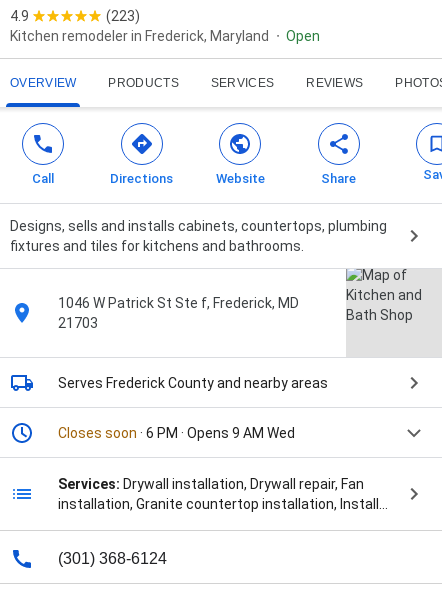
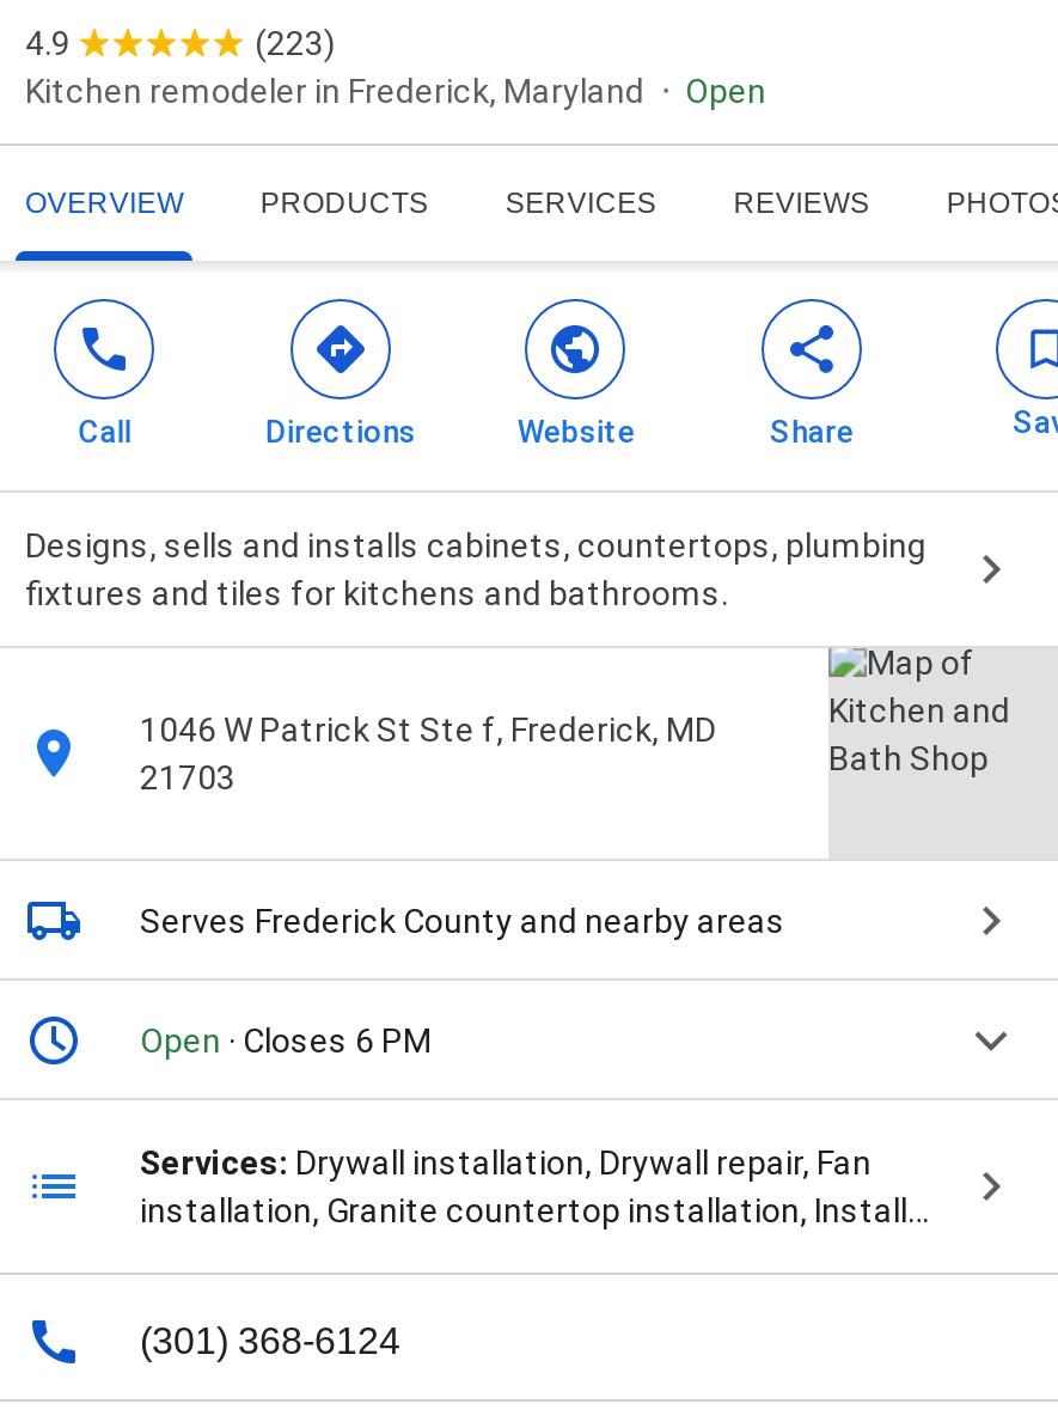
- Closes soon · 6 PM · Opens 9 AM Wed
+ Open · Closes 6 PM
